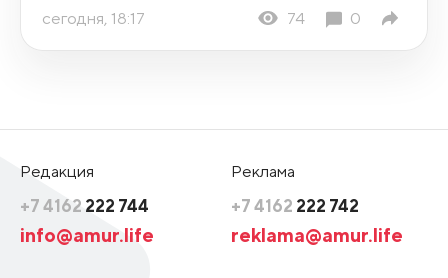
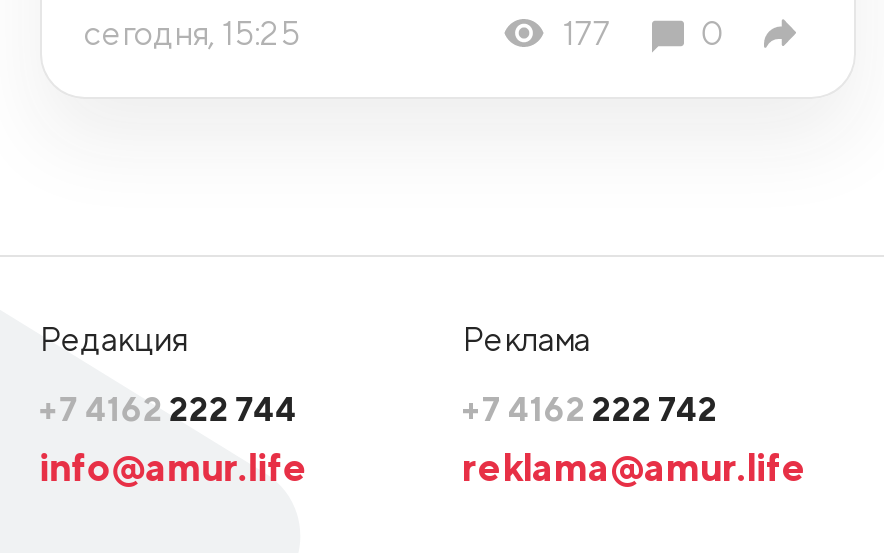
- сегодня, 18:17
- 74
+ сегодня, 15:25
+ 177
